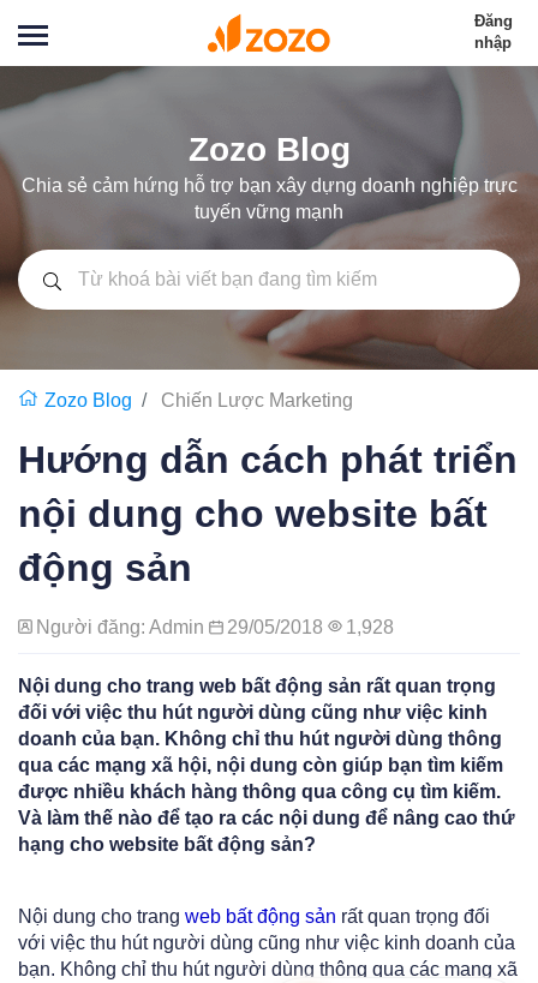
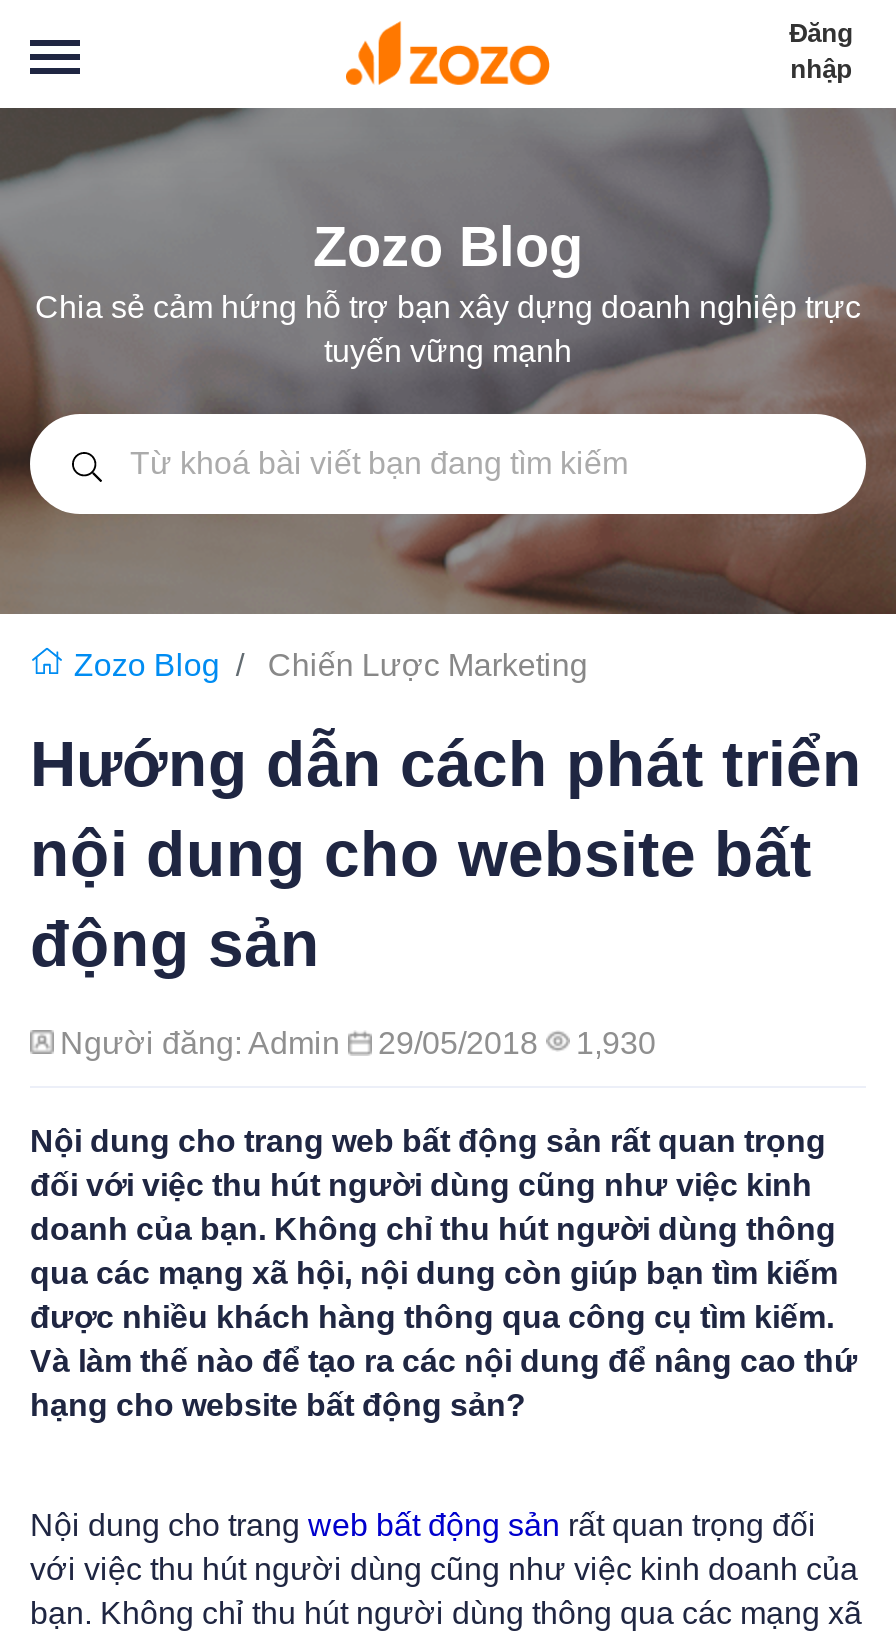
- Người đăng: Admin 29/05/2018 1,928
+ Người đăng: Admin 29/05/2018 1,930
